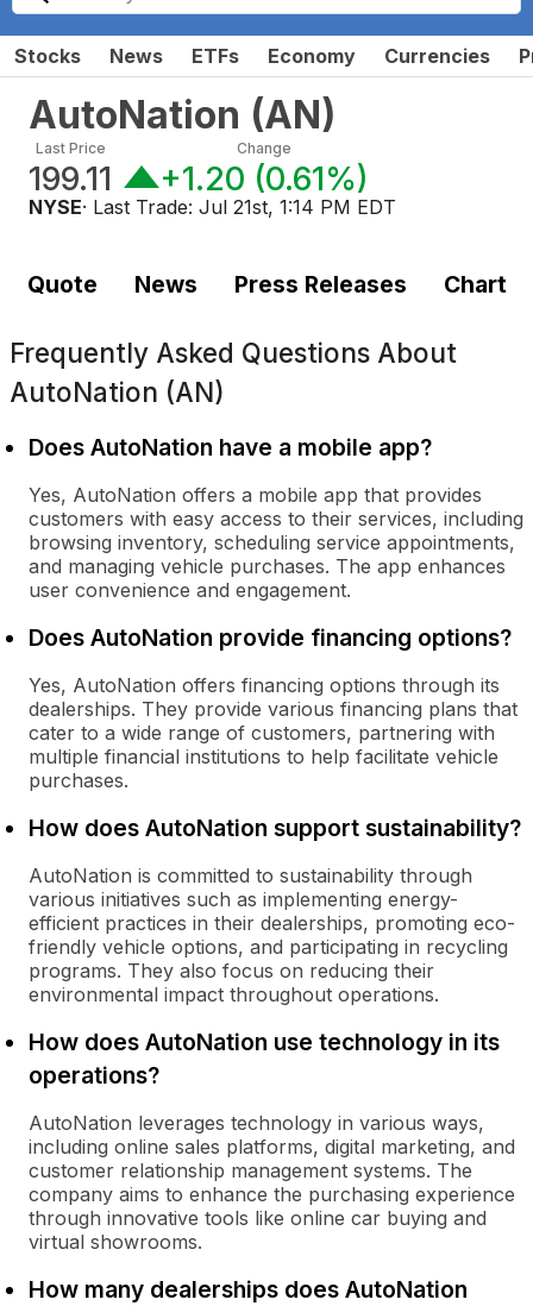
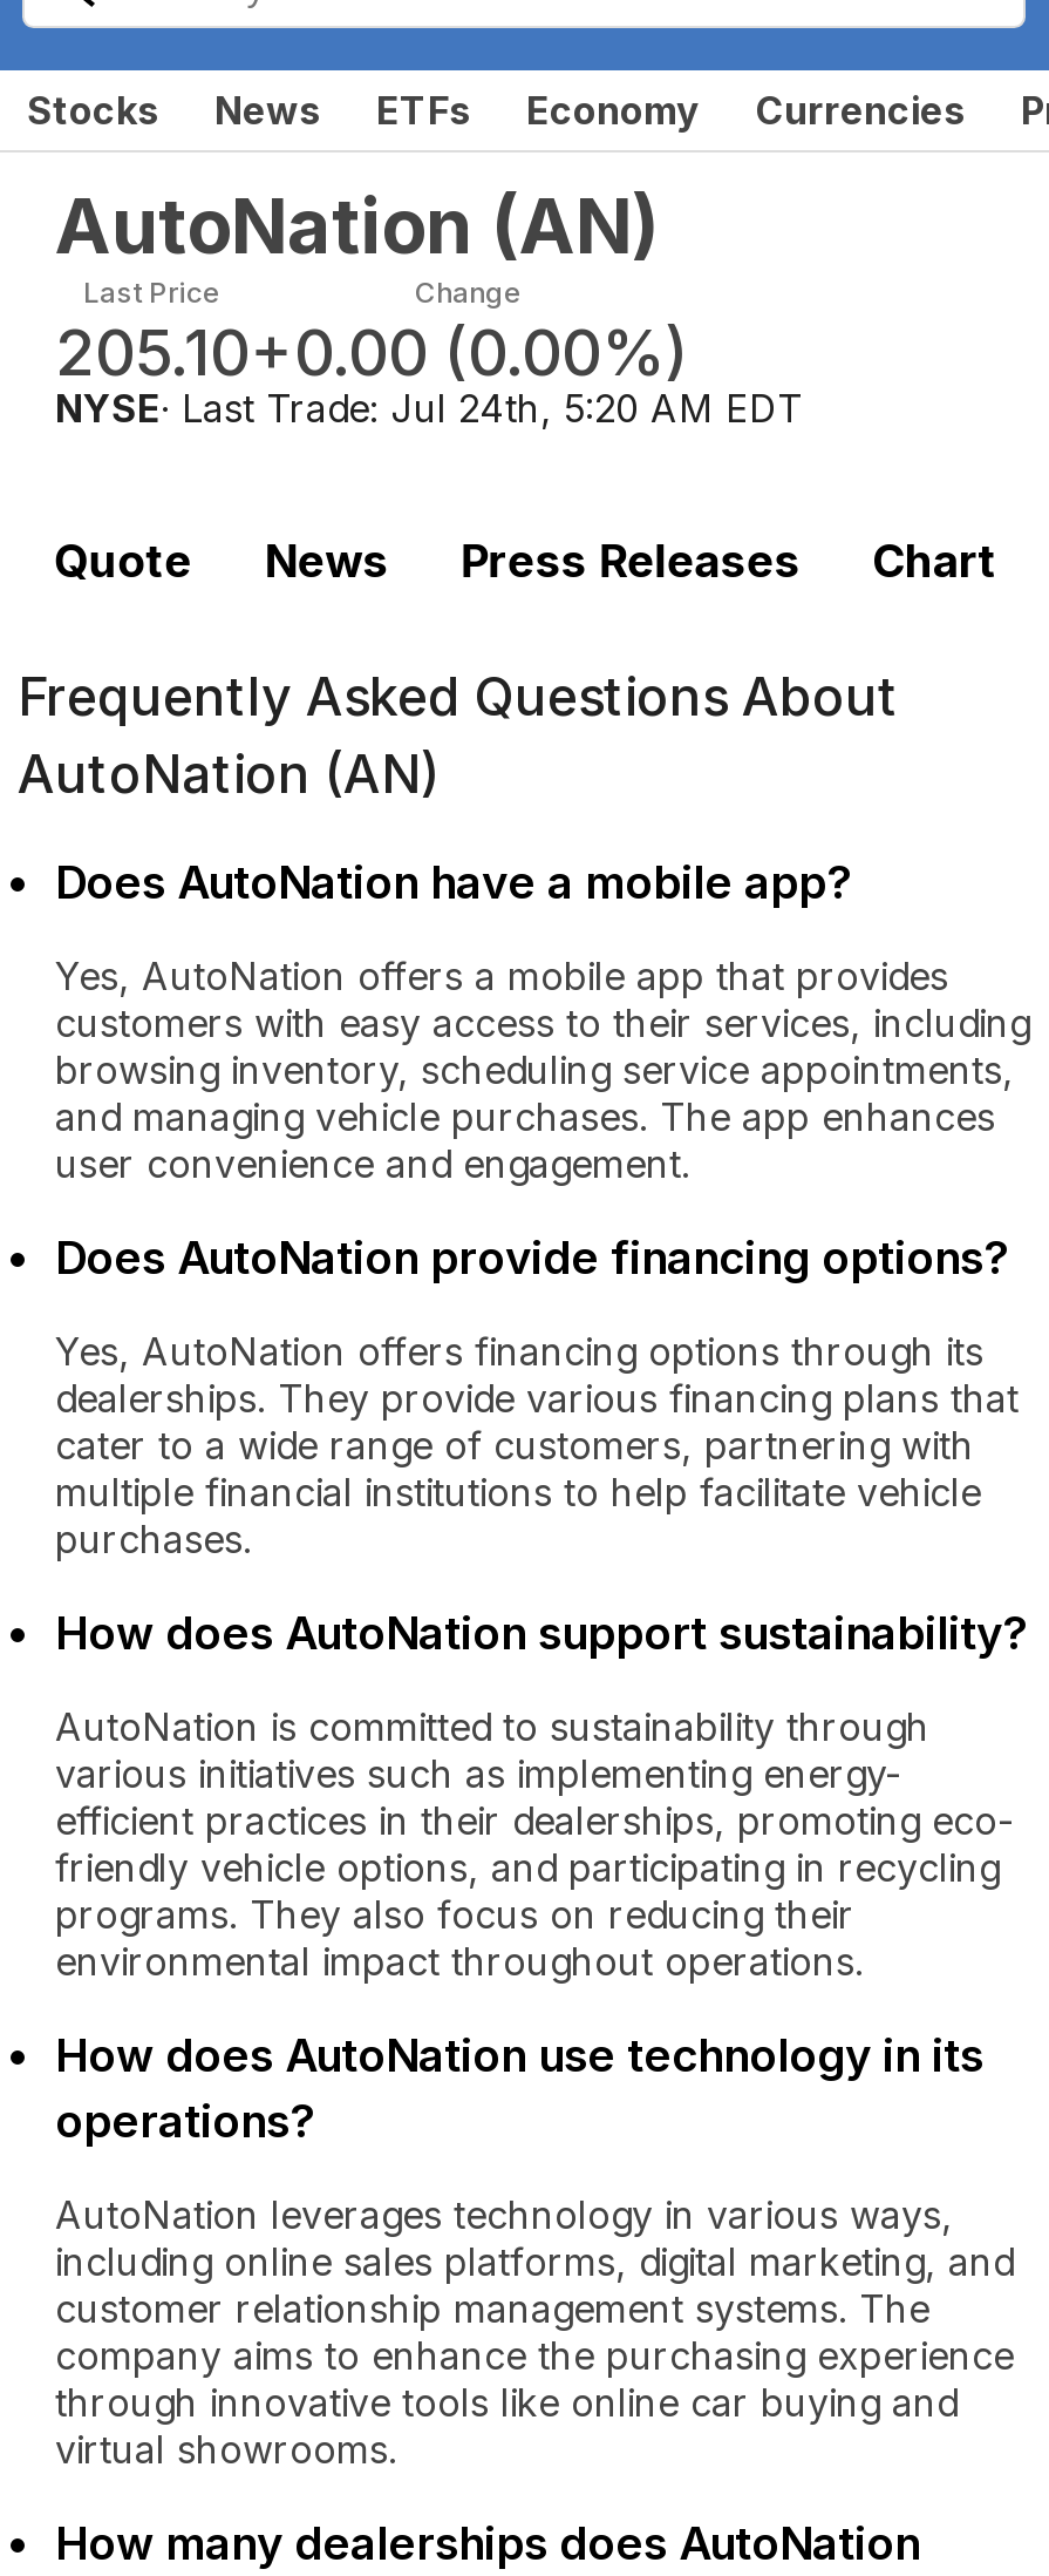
- 199.11
+ 205.10

- +1.20 (0.61%)
+ +0.00 (0.00%)

- NYSE · Last Trade: Jul 21st, 1:14 PM EDT
+ NYSE · Last Trade: Jul 24th, 5:20 AM EDT
